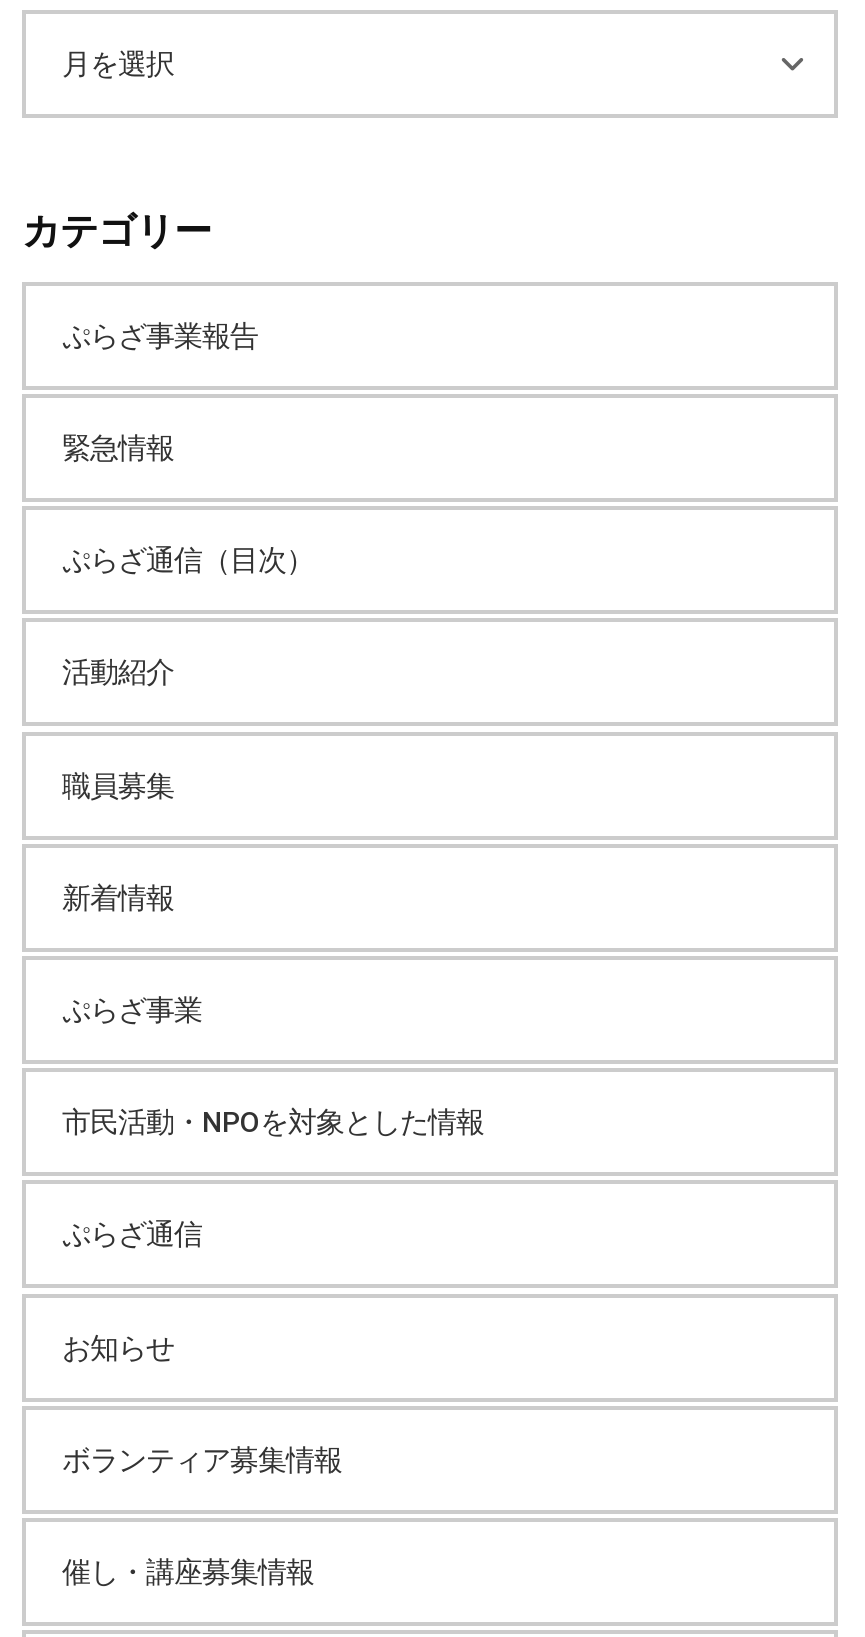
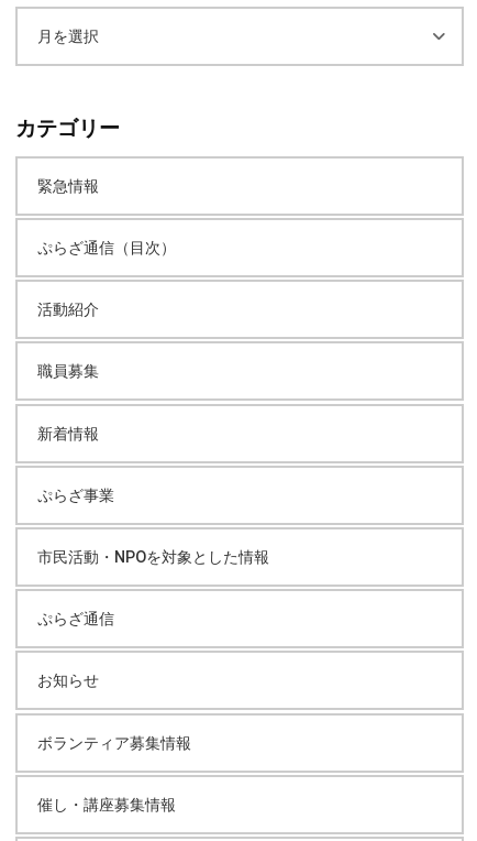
- ぷらざ事業報告
